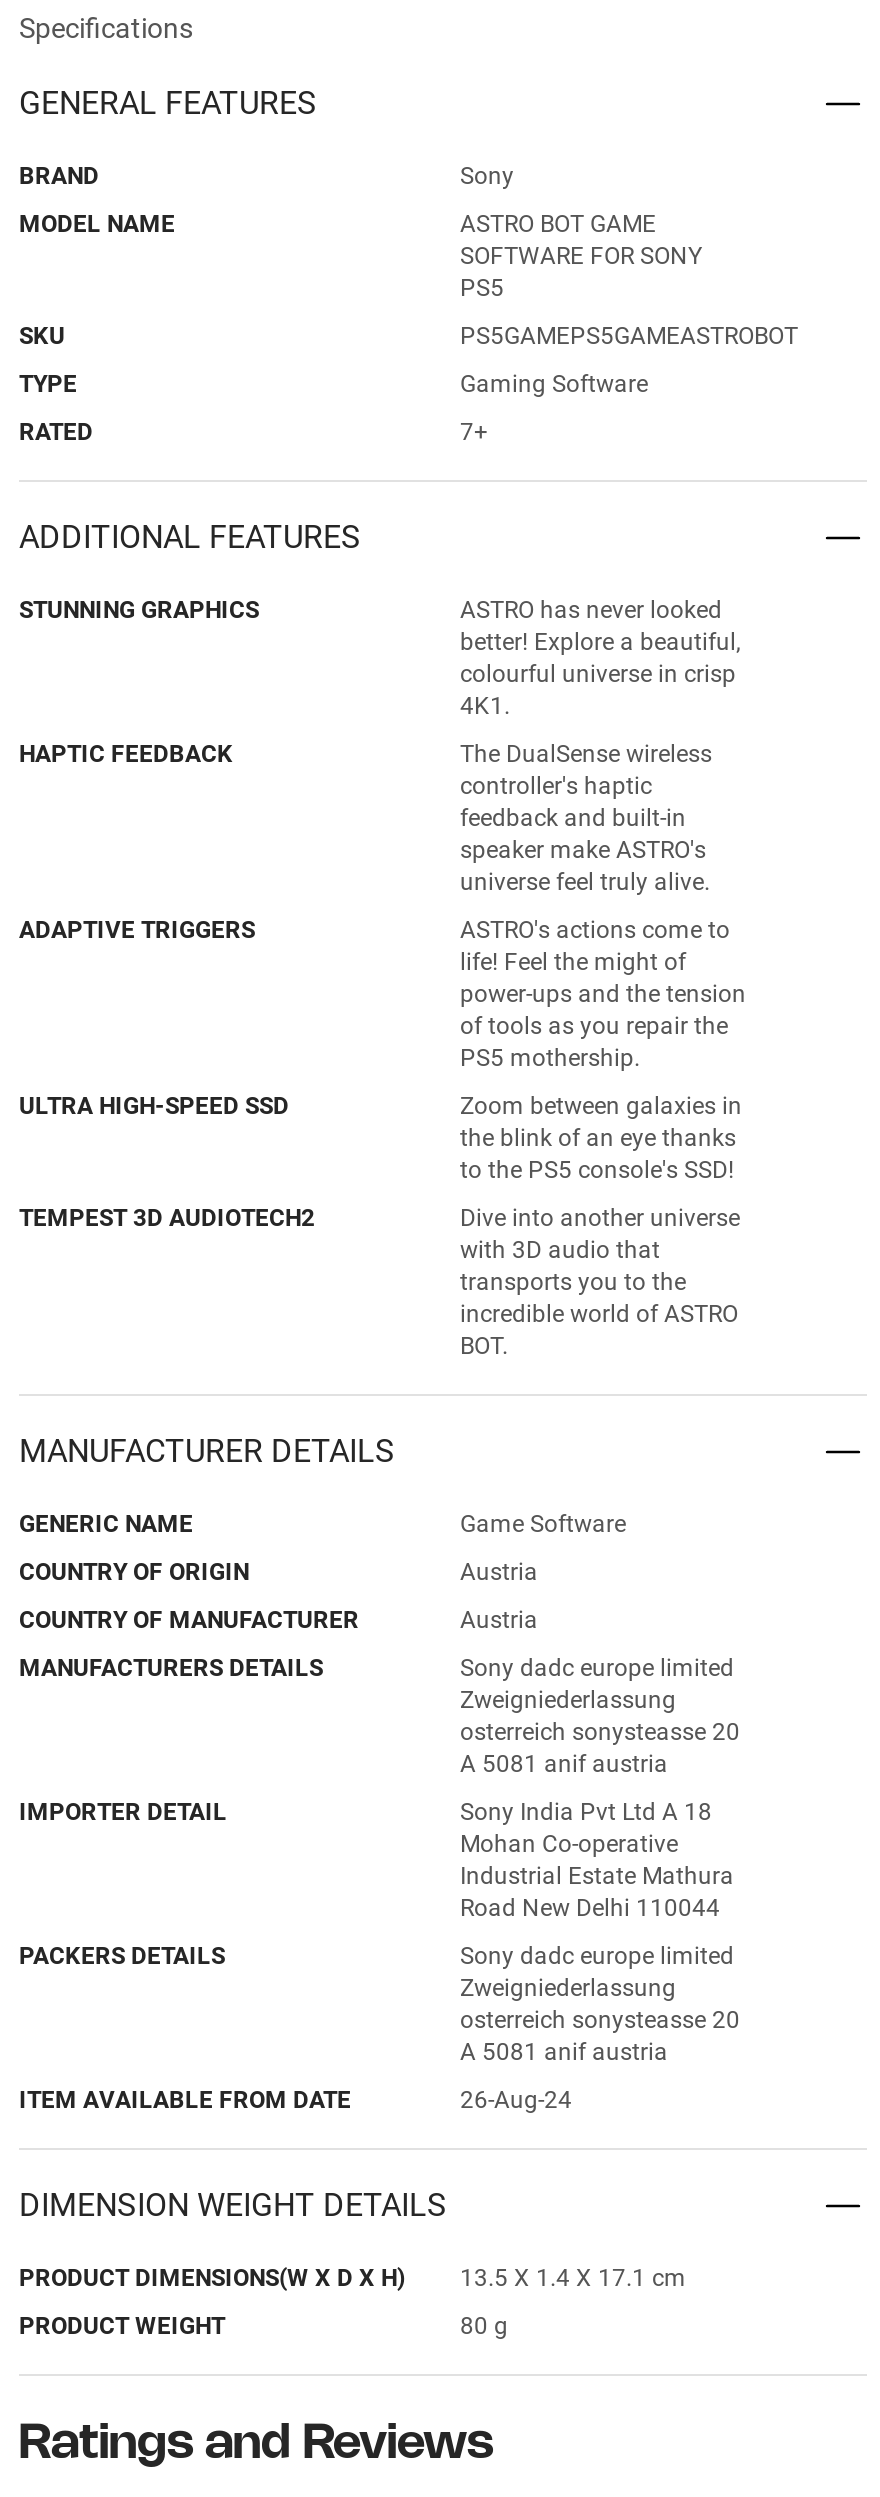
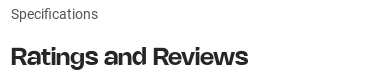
- GENERAL FEATURES
- BRAND
- Sony
- MODEL NAME
- ASTRO BOT GAME
- SOFTWARE FOR SONY
- PS5
- SKU
- PS5GAMEPS5GAMEASTROBOT
- TYPE
- Gaming Software
- RATED
- 7+
- ADDITIONAL FEATURES
- STUNNING GRAPHICS
- ASTRO has never looked
- better! Explore a beautiful,
- colourful universe in crisp
- 4K1.
- HAPTIC FEEDBACK
- The DualSense wireless
- controller's haptic
- feedback and built-in
- speaker make ASTRO's
- universe feel truly alive.
- ADAPTIVE TRIGGERS
- ASTRO's actions come to
- life! Feel the might of
- power-ups and the tension
- of tools as you repair the
- PS5 mothership.
- ULTRA HIGH-SPEED SSD
- Zoom between galaxies in
- the blink of an eye thanks
- to the PS5 console's SSD!
- TEMPEST 3D AUDIOTECH2
- Dive into another universe
- with 3D audio that
- transports you to the
- incredible world of ASTRO
- BOT.
- MANUFACTURER DETAILS
- GENERIC NAME
- Game Software
- COUNTRY OF ORIGIN
- Austria
- COUNTRY OF MANUFACTURER
- Austria
- MANUFACTURERS DETAILS
- Sony dadc europe limited
- Zweigniederlassung
- osterreich sonysteasse 20
- A 5081 anif austria
- IMPORTER DETAIL
- Sony India Pvt Ltd A 18
- Mohan Co-operative
- Industrial Estate Mathura
- Road New Delhi 110044
- PACKERS DETAILS
- Sony dadc europe limited
- Zweigniederlassung
- osterreich sonysteasse 20
- A 5081 anif austria
- ITEM AVAILABLE FROM DATE
- 26-Aug-24
- DIMENSION WEIGHT DETAILS
- PRODUCT DIMENSIONS(W X D X H)
- 13.5 X 1.4 X 17.1 cm
- PRODUCT WEIGHT
- 80 g
